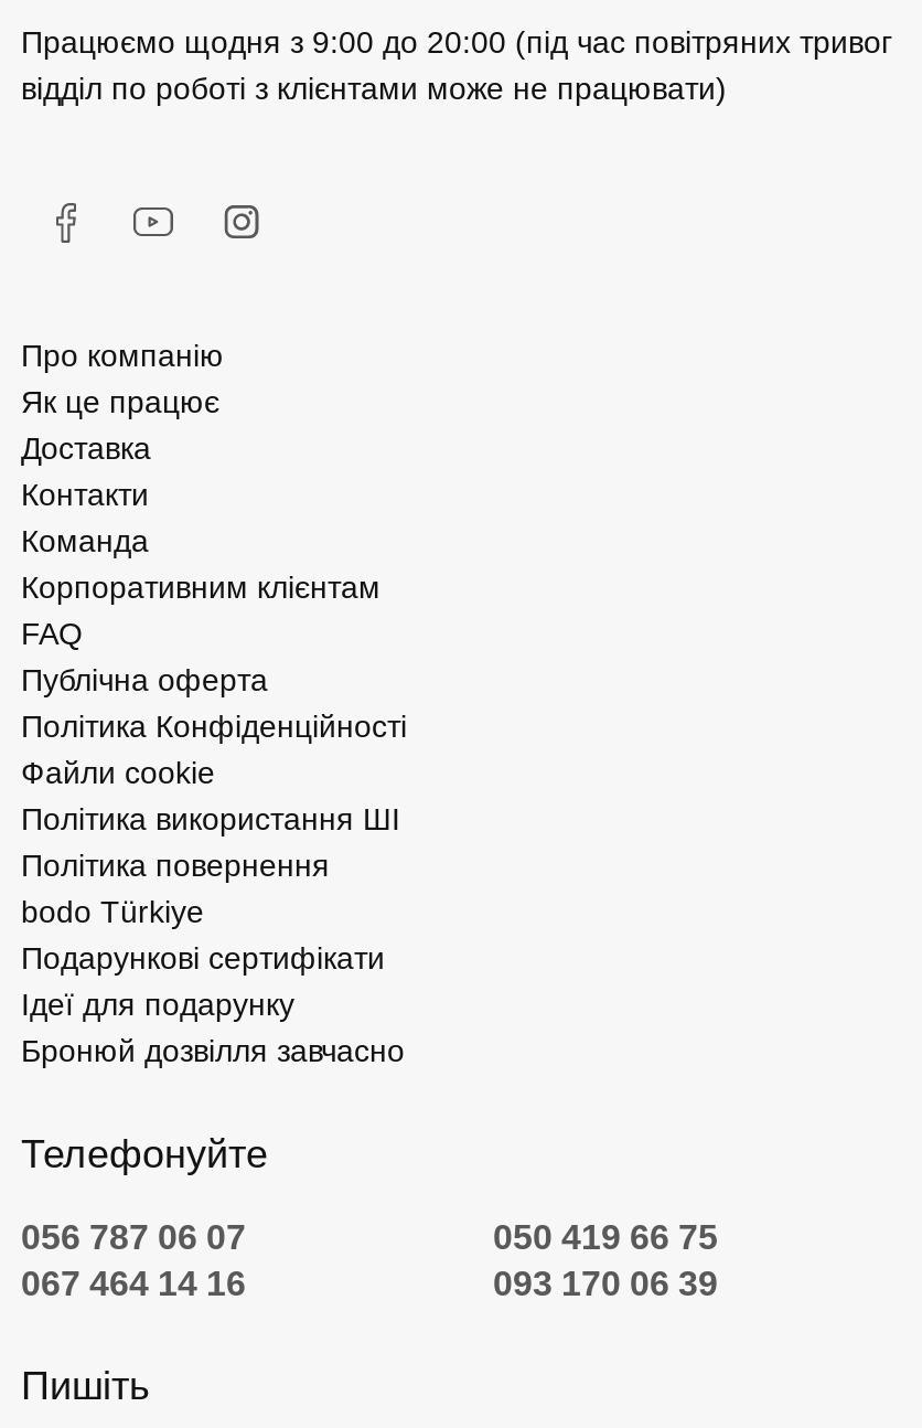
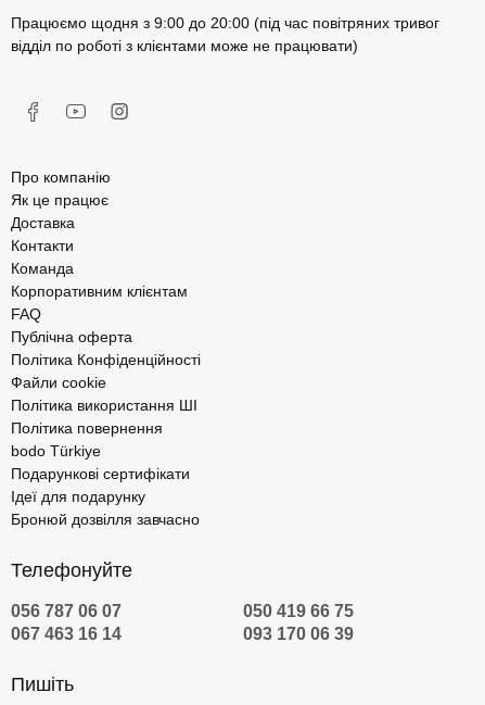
- 067 464 14 16
+ 067 463 16 14
